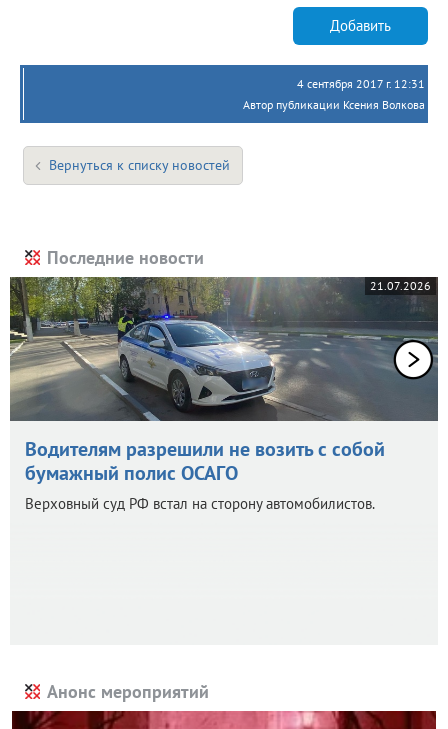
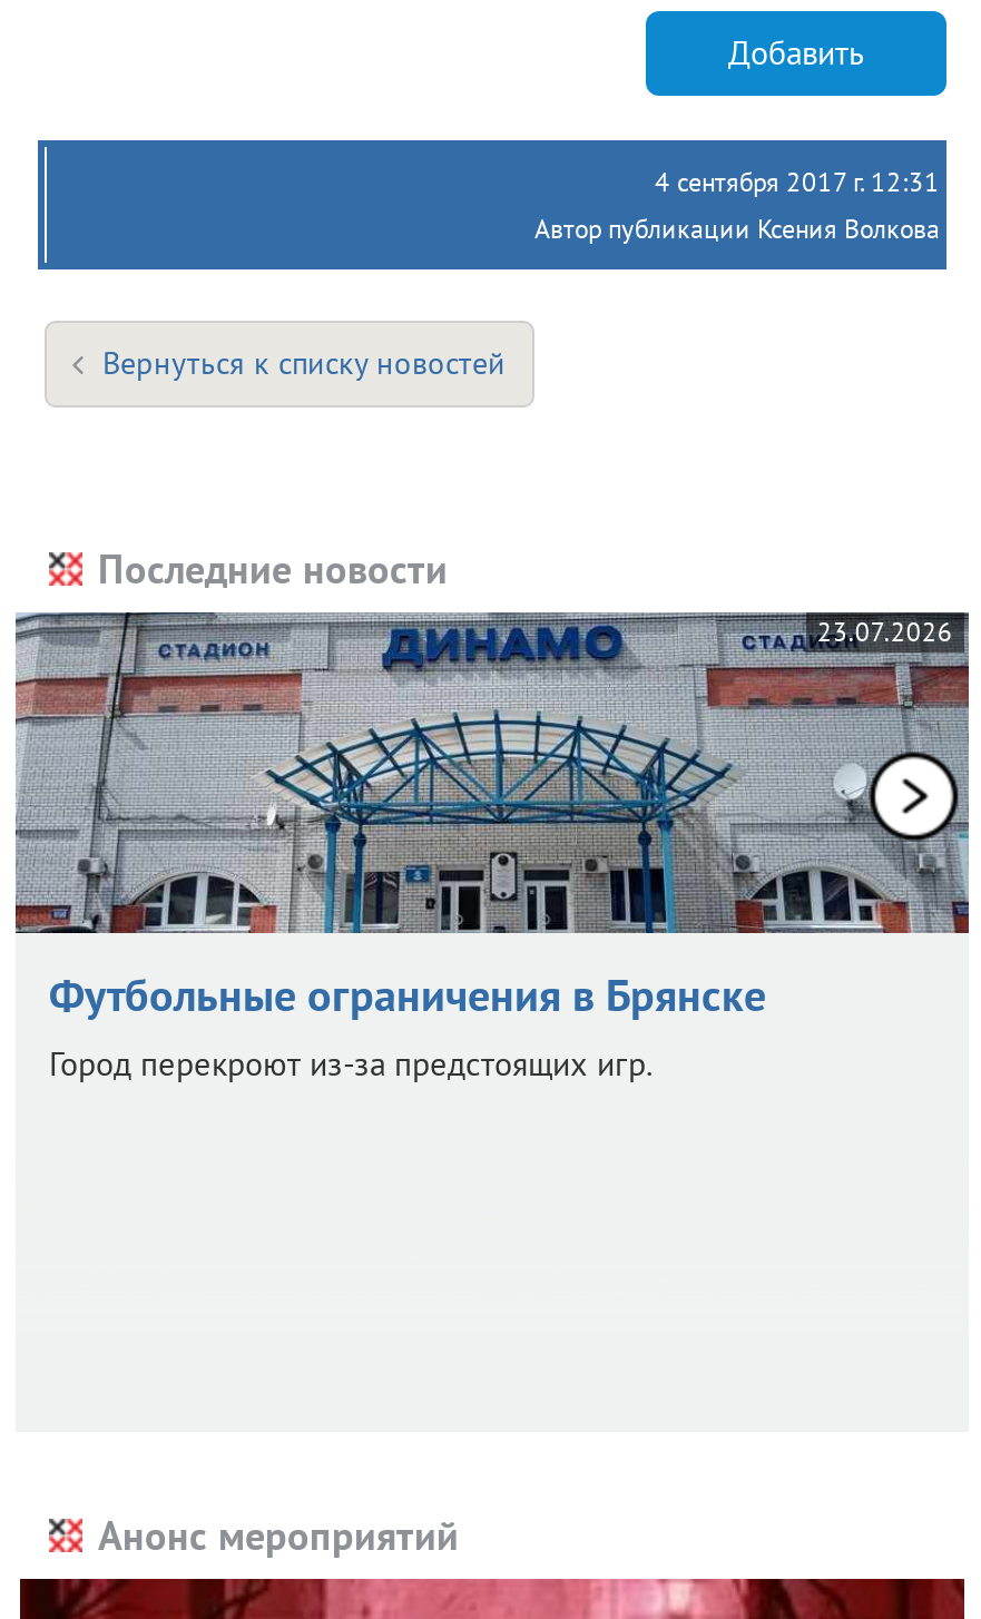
- [image]
- 21.07.2026
+ [image]
+ 23.07.2026

- Водителям разрешили не возить с собой
- бумажный полис ОСАГО
- Верховный суд РФ встал на сторону автомобилистов.
+ Футбольные ограничения в Брянске
+ Город перекроют из-за предстоящих игр.
